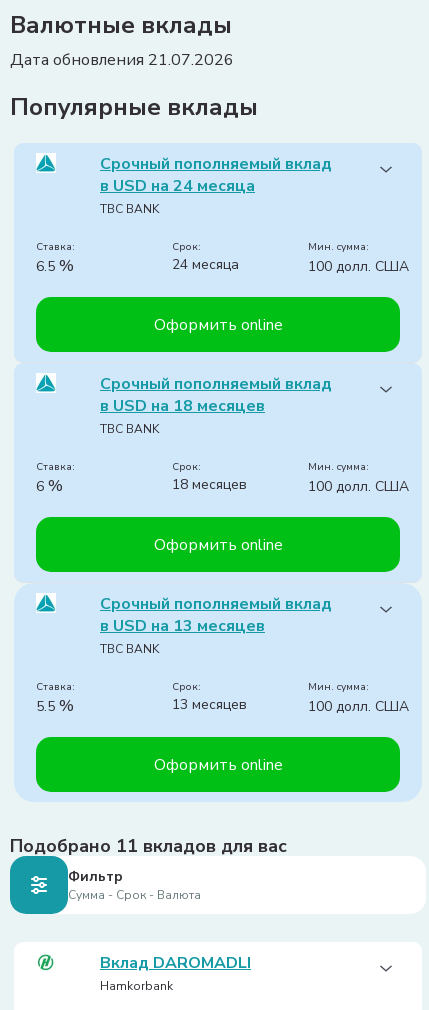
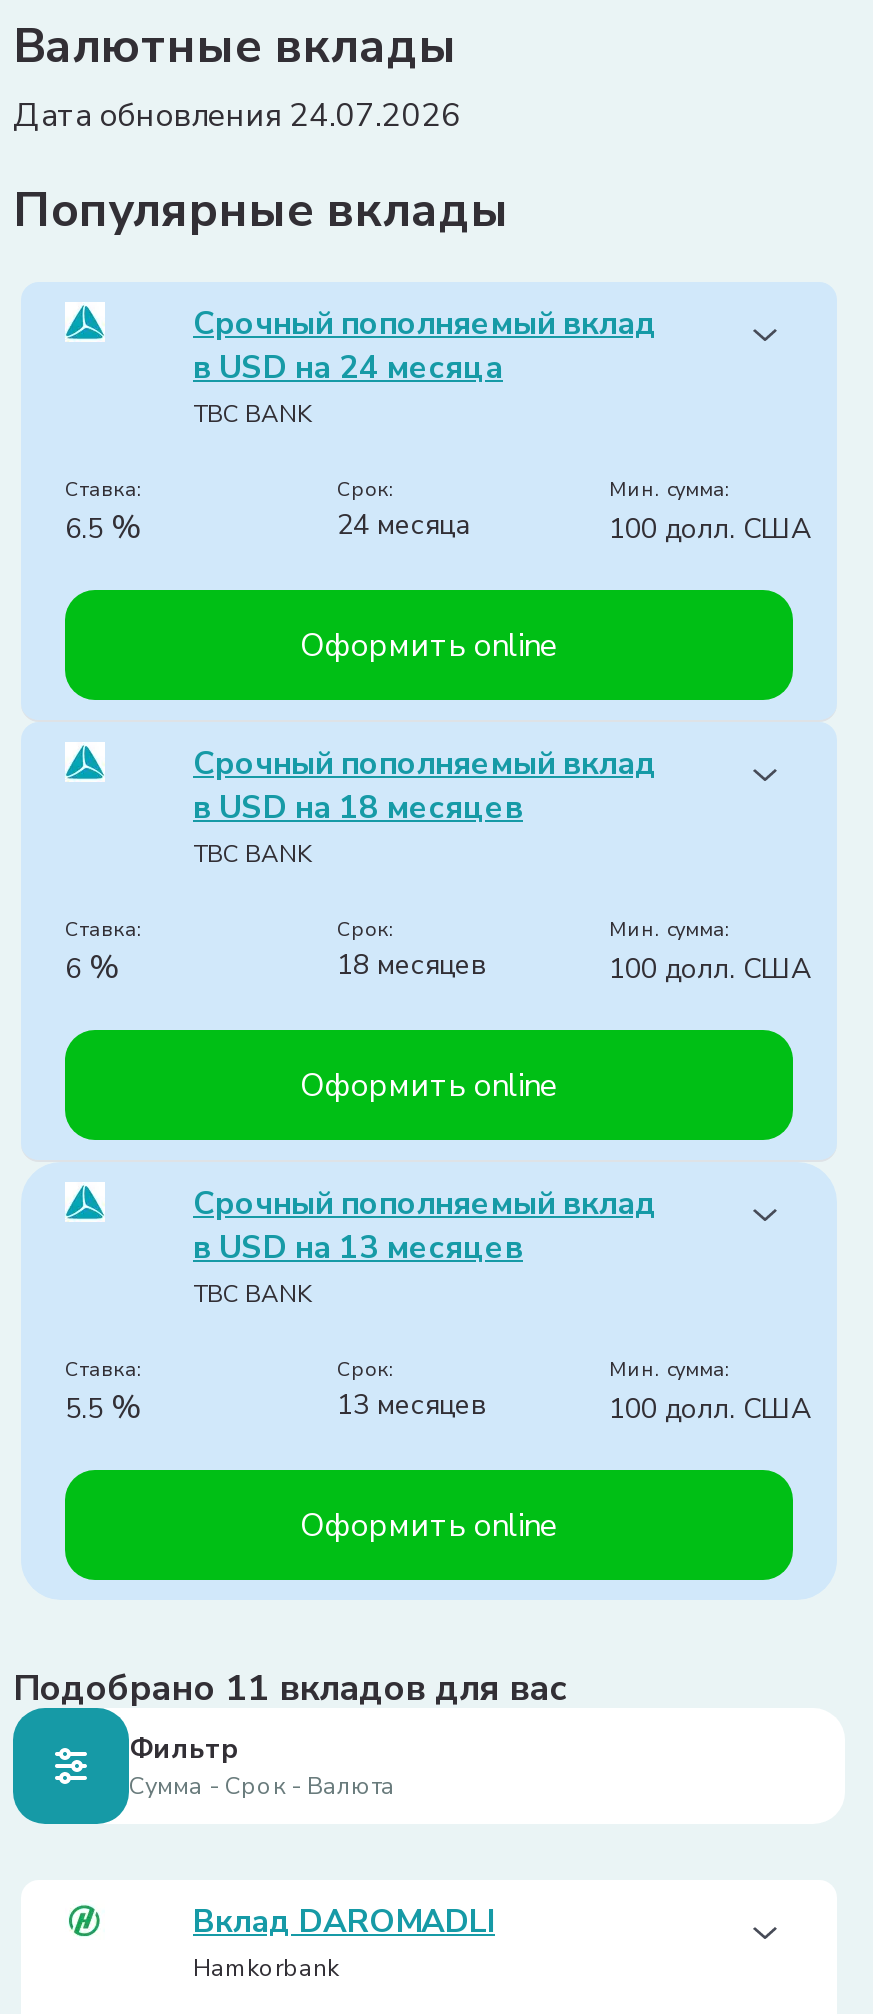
- Дата обновления 21.07.2026
+ Дата обновления 24.07.2026
